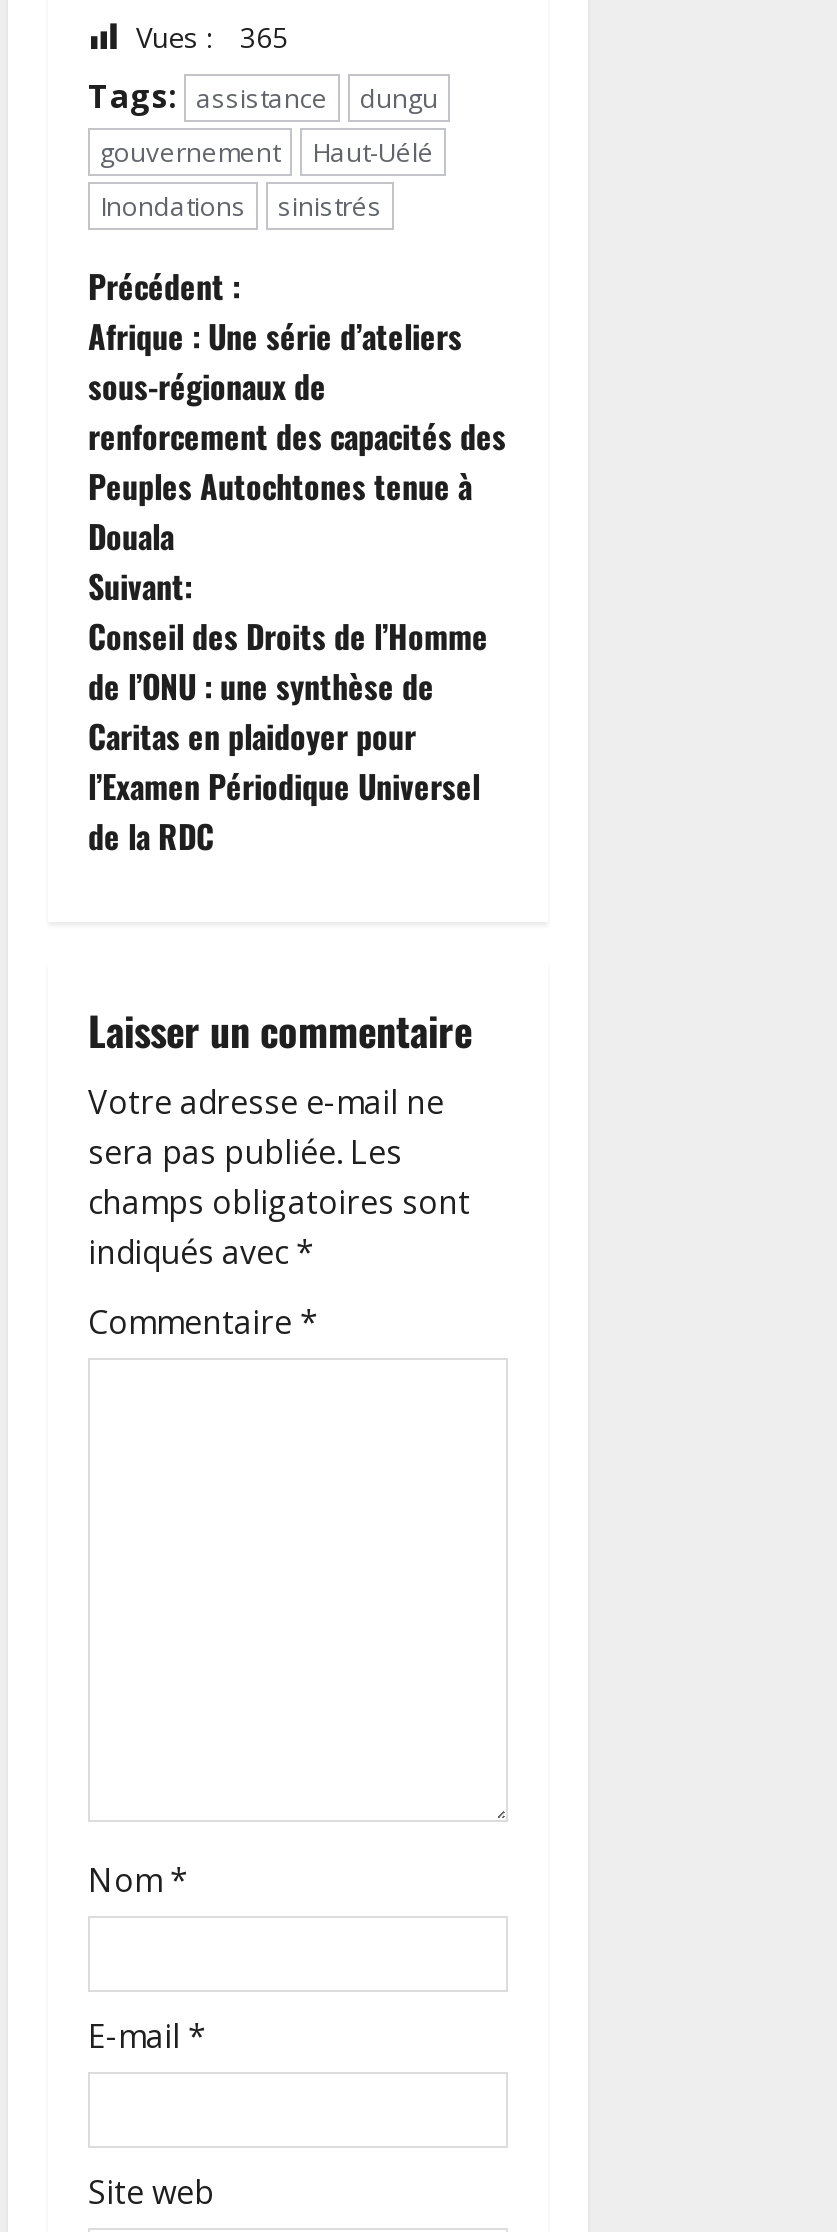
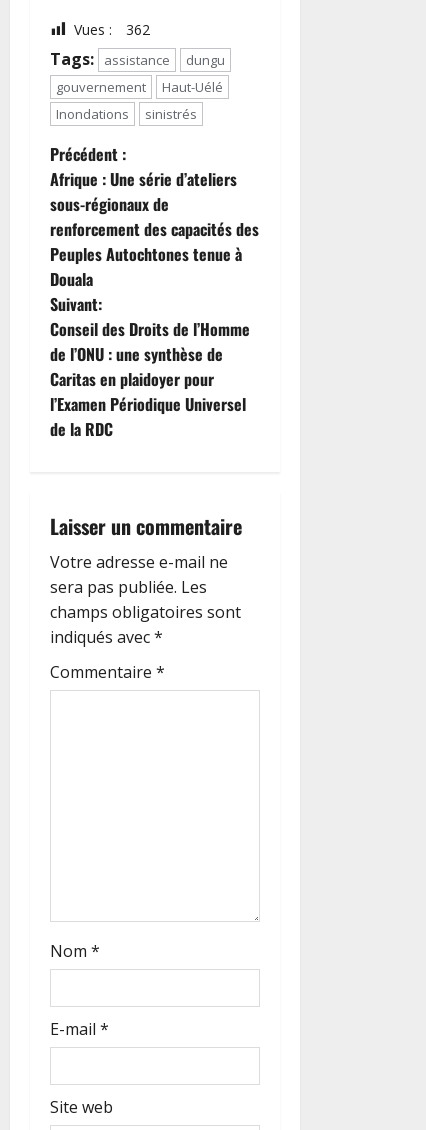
- Vues : 365
+ Vues : 362
